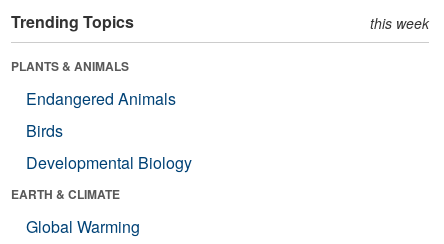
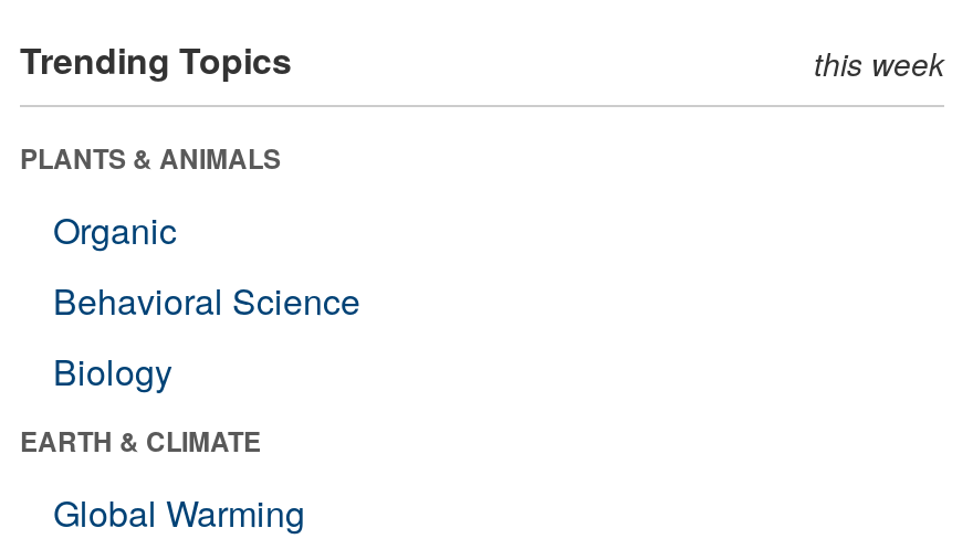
- Endangered Animals
- Birds
- Developmental Biology
+ Organic
+ Behavioral Science
+ Biology
